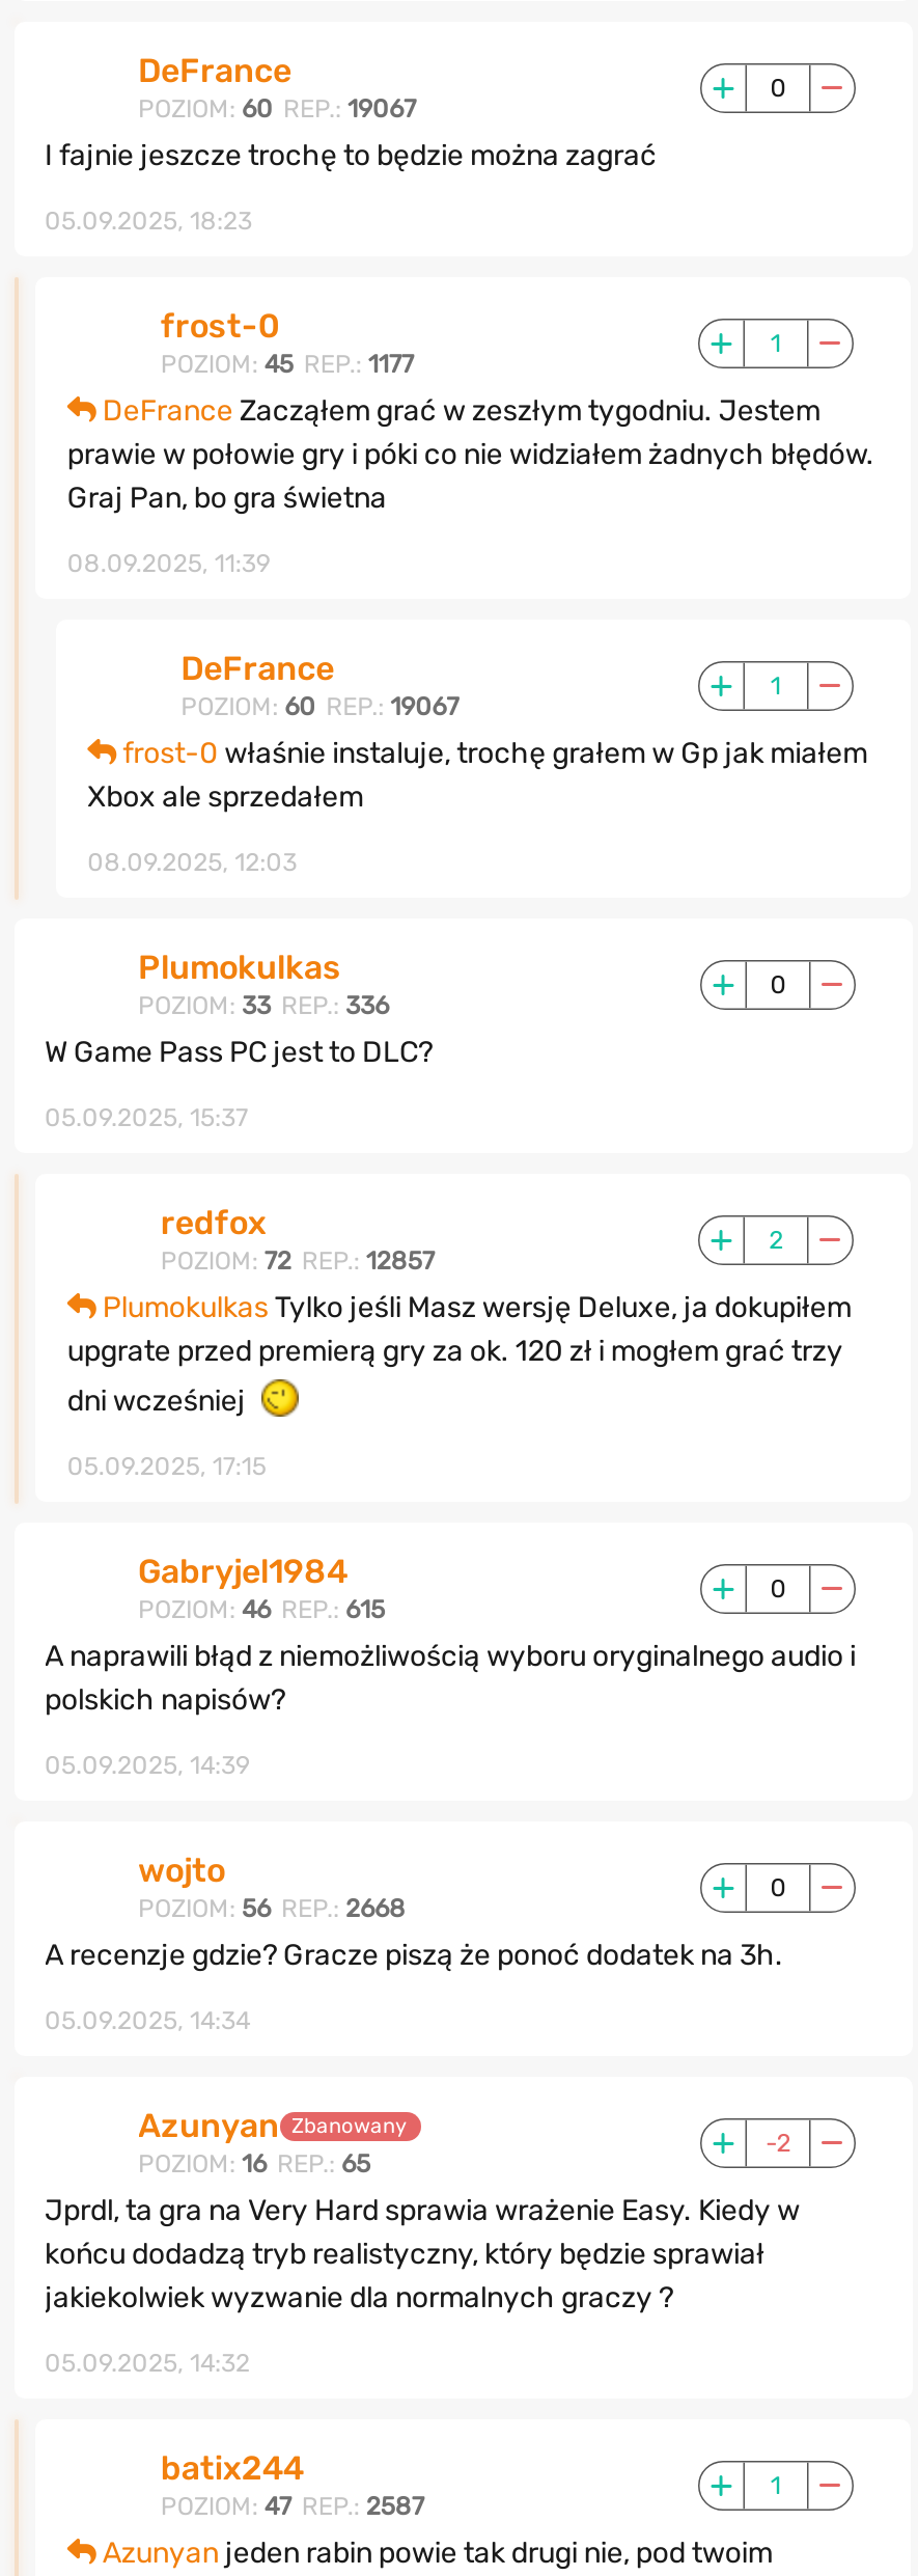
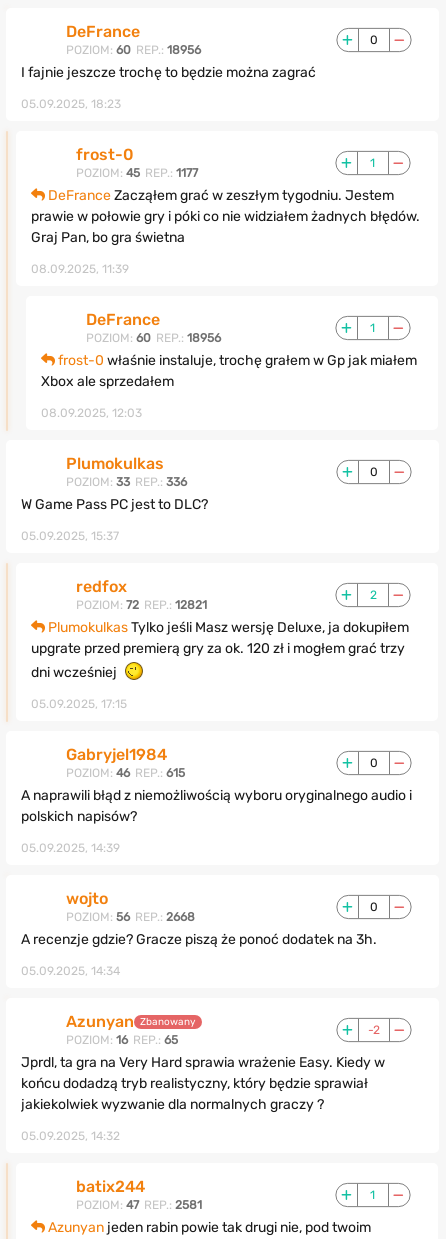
- POZIOM: 60 REP.: 19067
+ POZIOM: 60 REP.: 18956

- POZIOM: 60 REP.: 19067
+ POZIOM: 60 REP.: 18956

- POZIOM: 72 REP.: 12857
+ POZIOM: 72 REP.: 12821

- POZIOM: 47 REP.: 2587
+ POZIOM: 47 REP.: 2581
